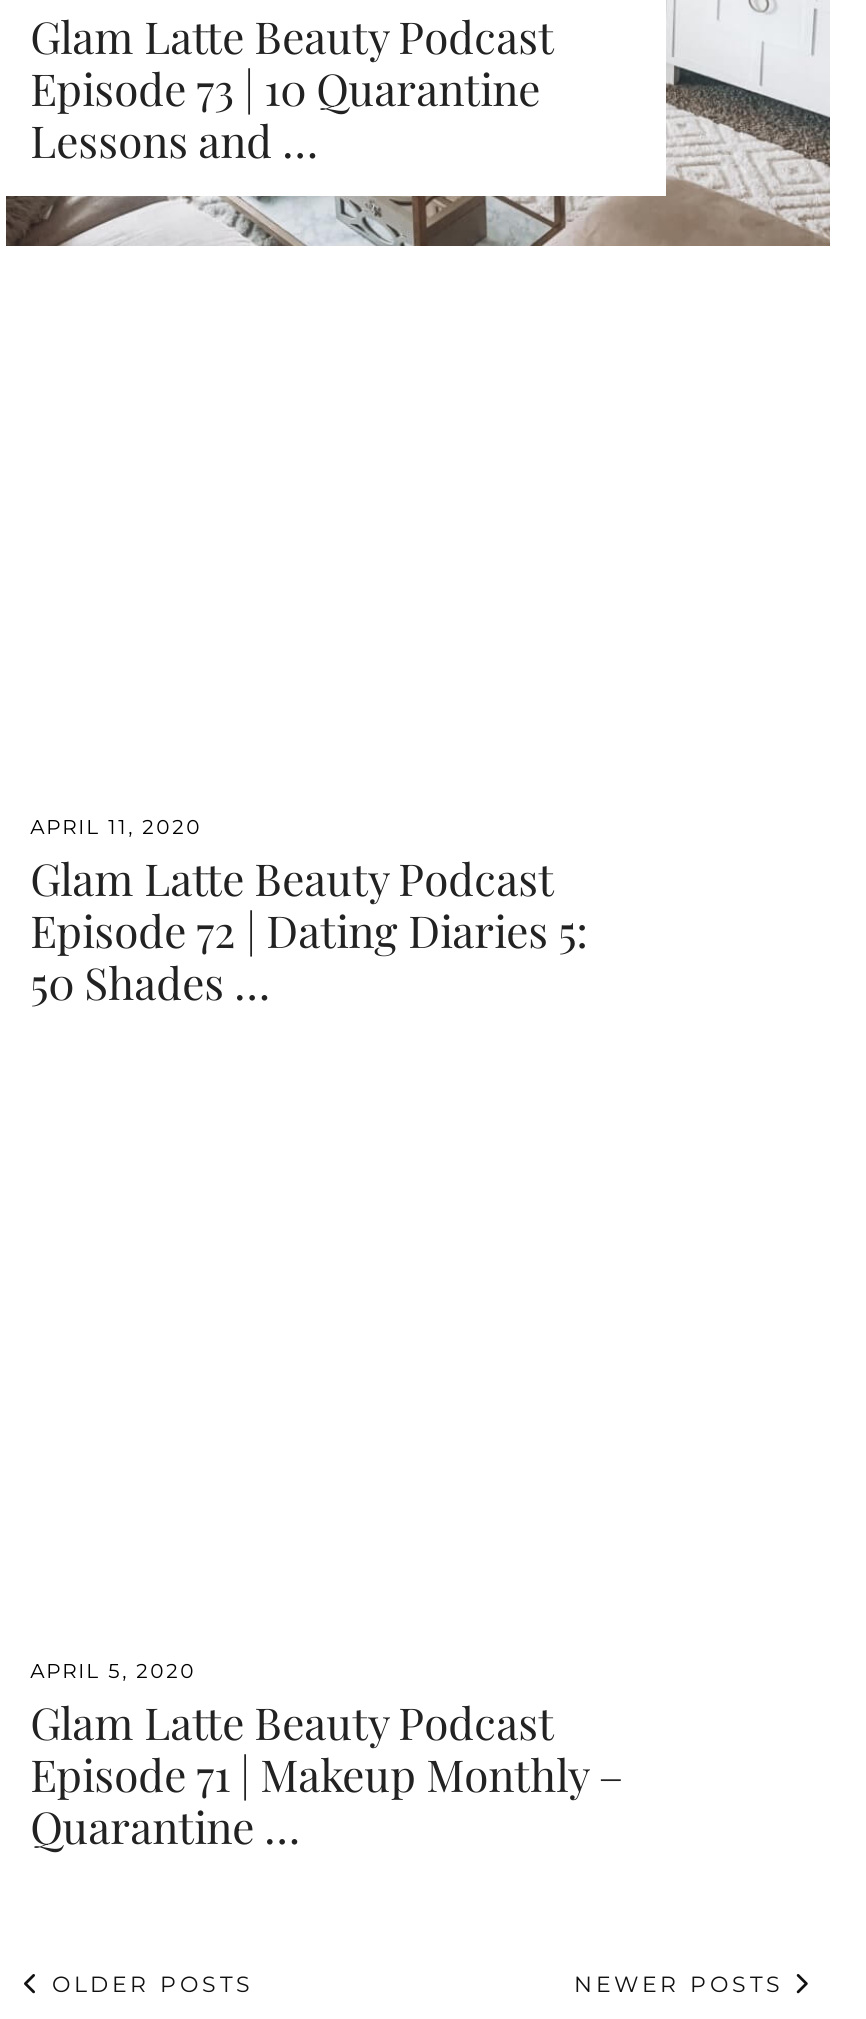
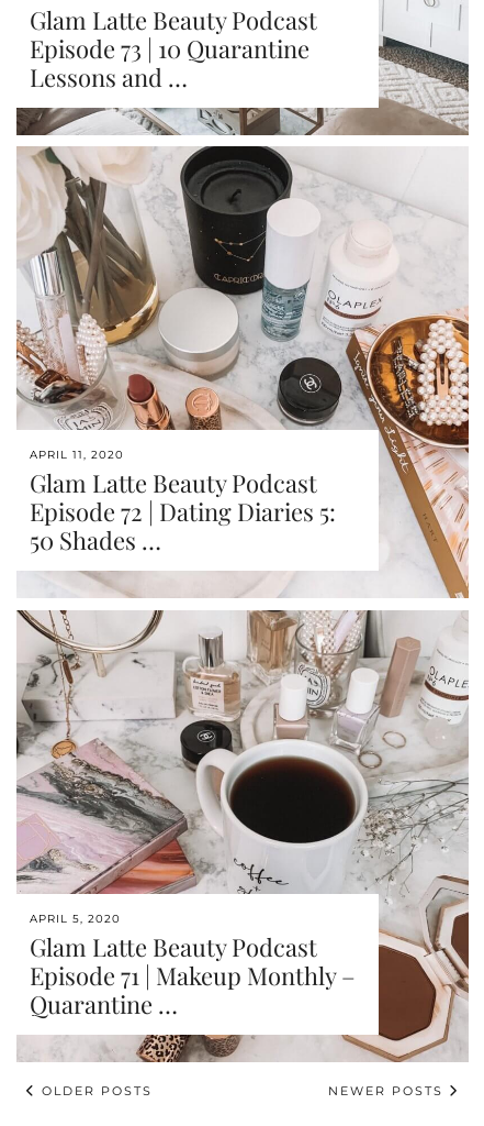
+ [image]

+ [image]
